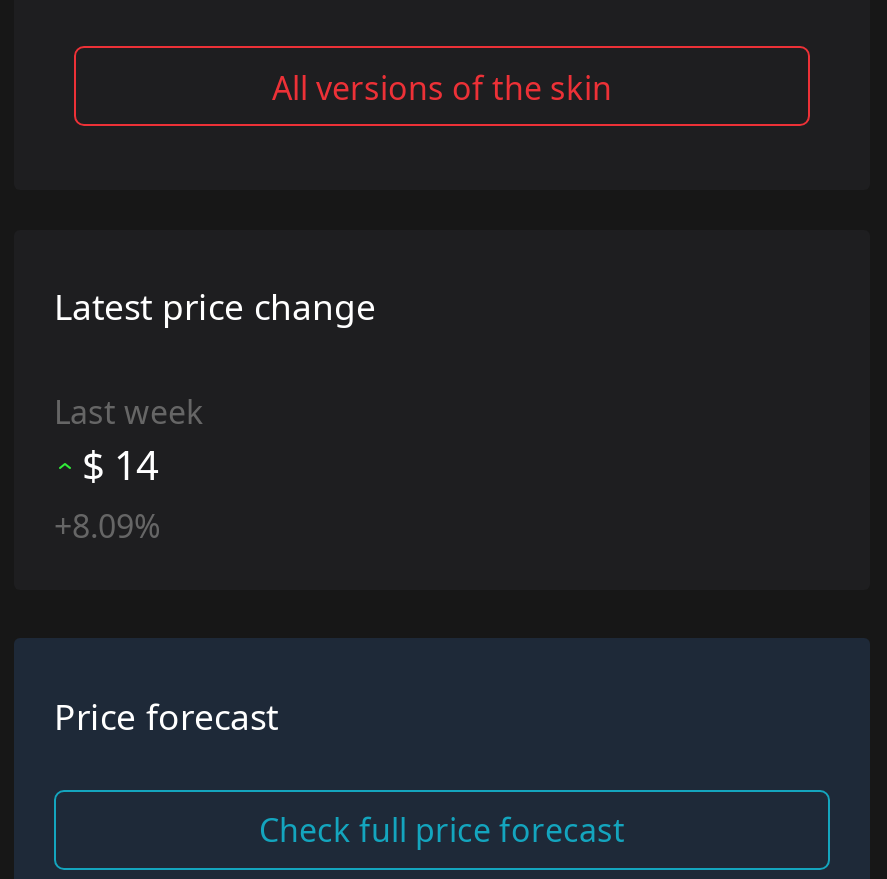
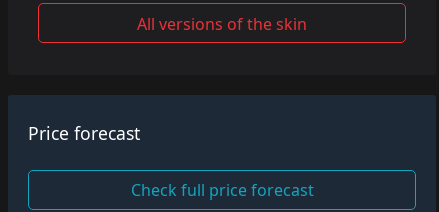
- Latest price change
- Last week
- $ 14
- +8.09%
